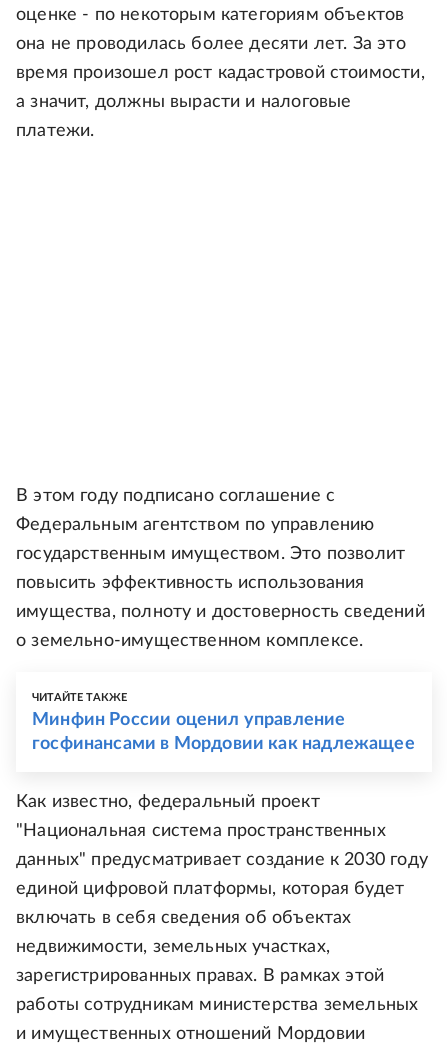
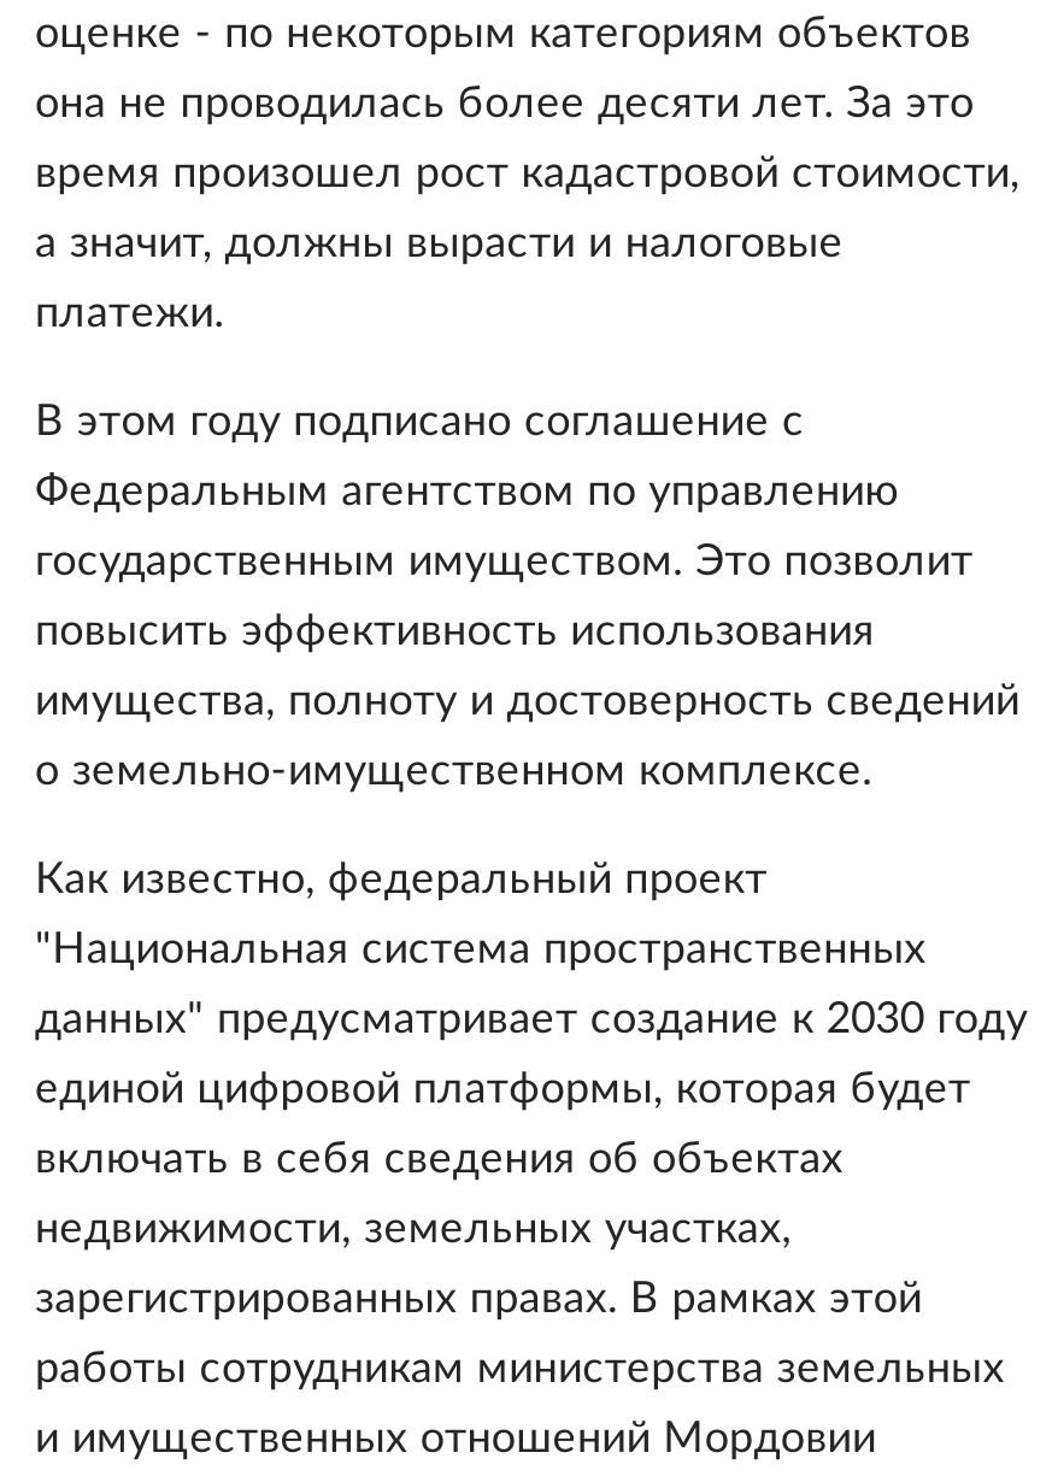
- ЧИТАЙТЕ ТАКЖЕ
- Минфин России оценил управление
- госфинансами в Мордовии как надлежащее
